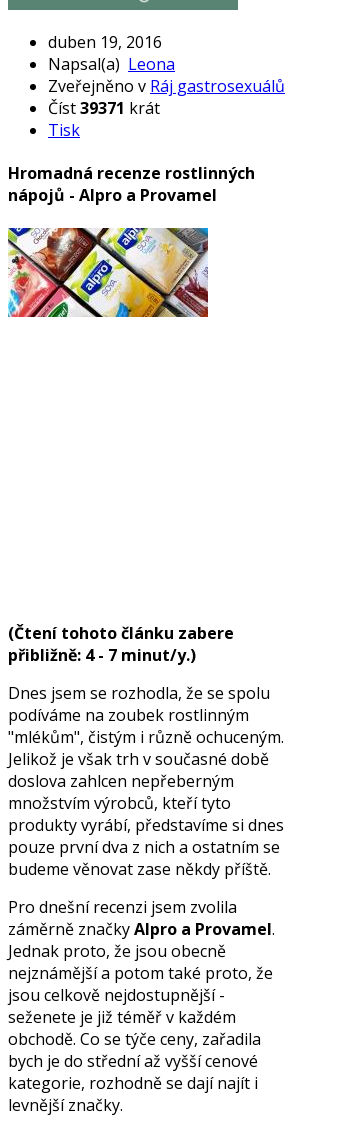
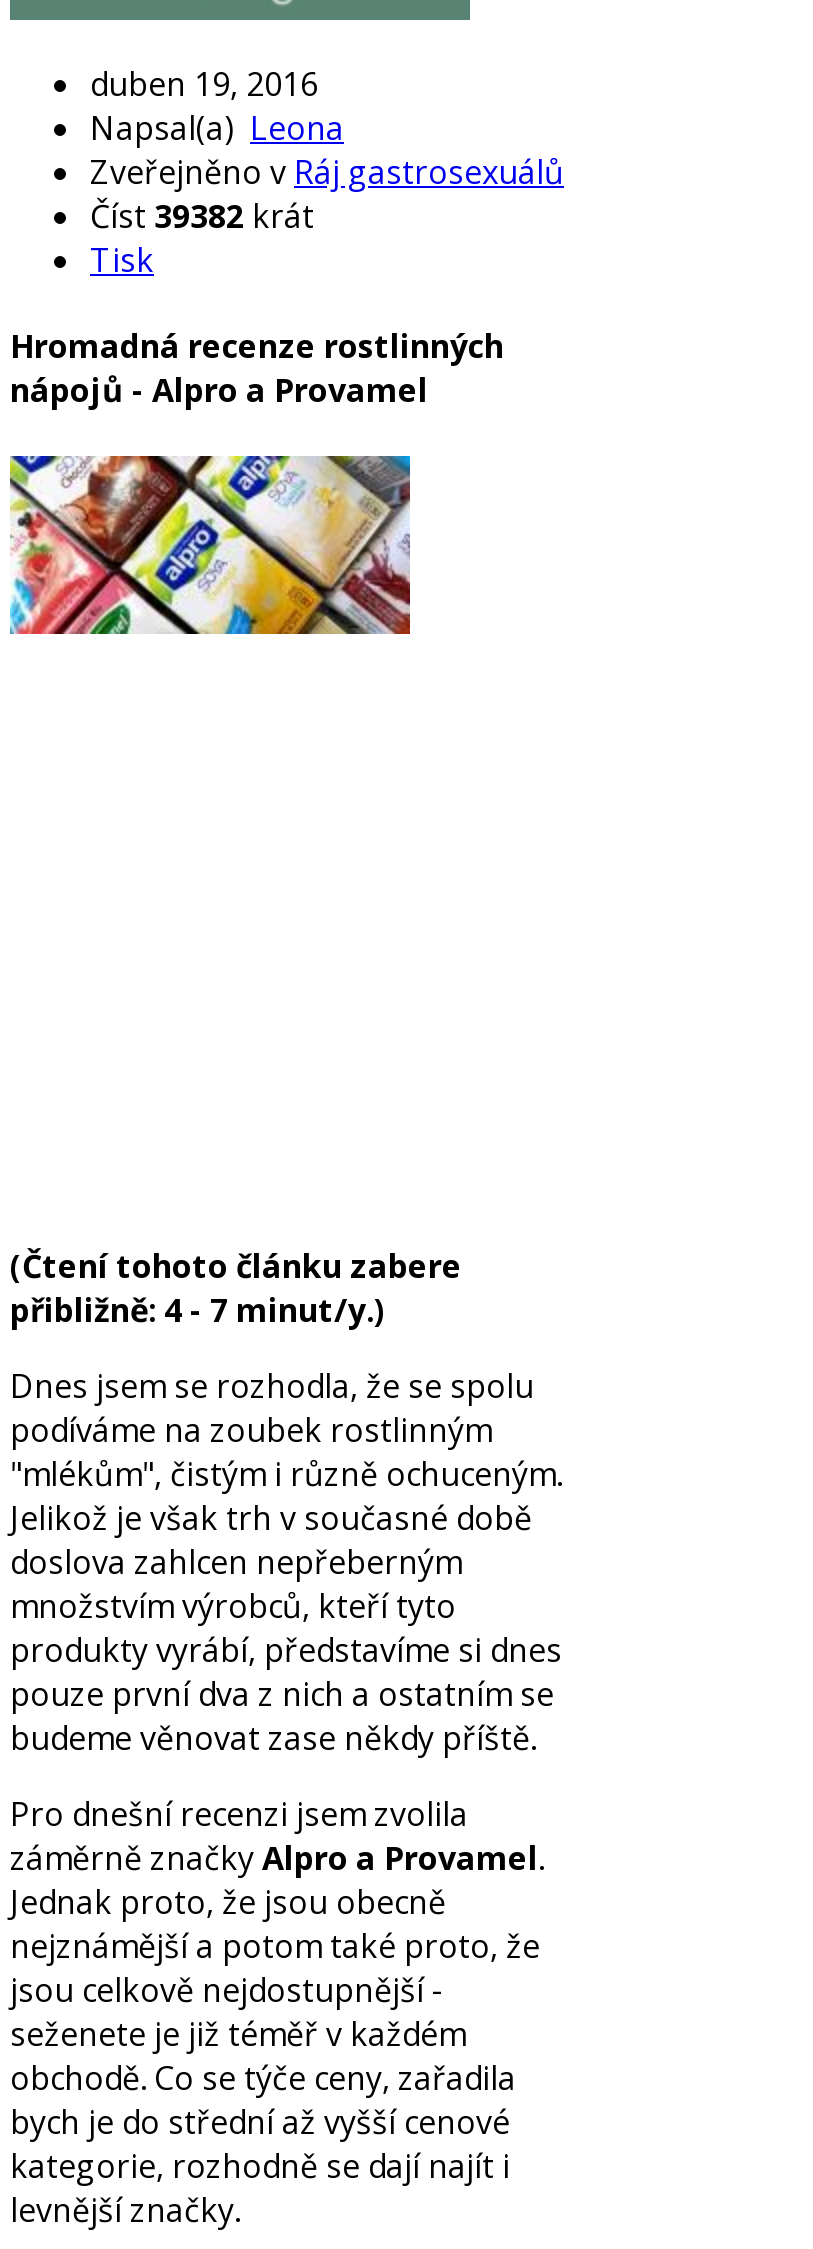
- Číst 39371 krát
+ Číst 39382 krát
